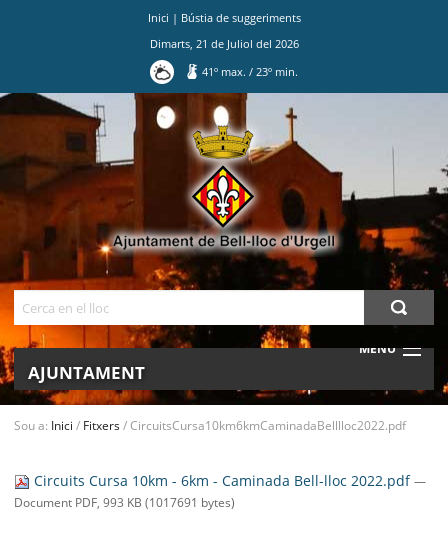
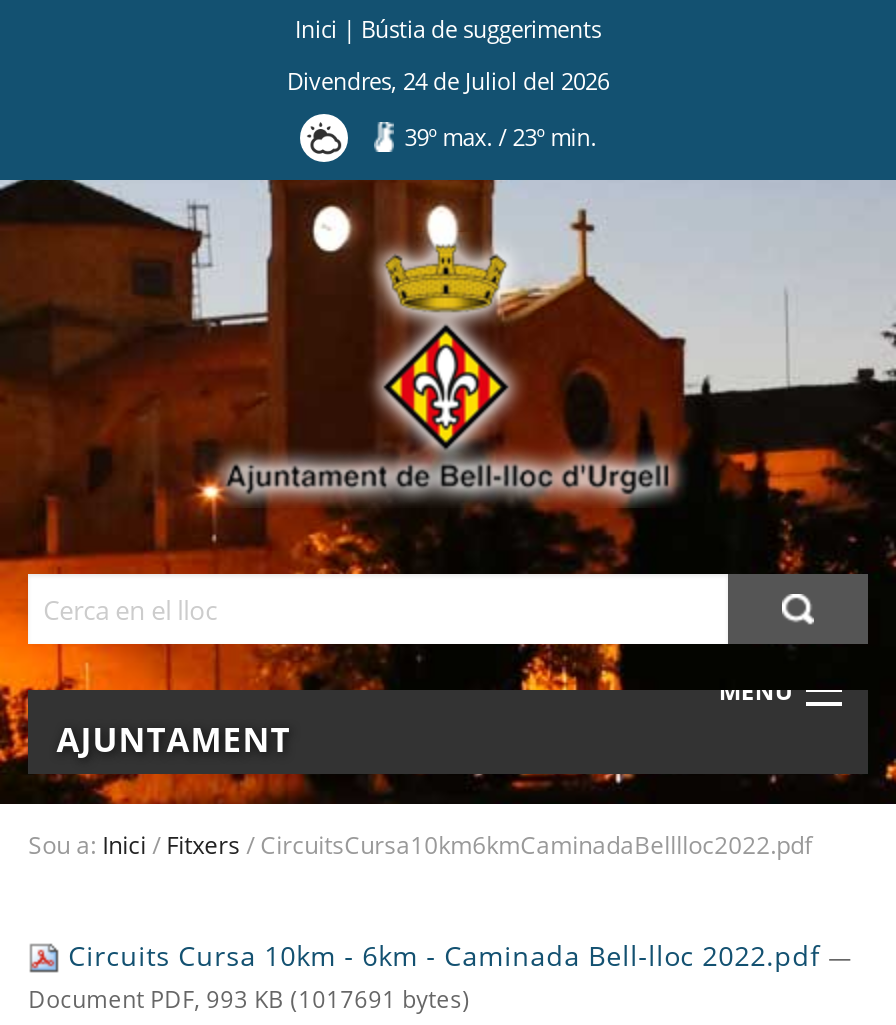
- Dimarts, 21 de Juliol del 2026
+ Divendres, 24 de Juliol del 2026

- 41º max. / 23º min.
+ 39º max. / 23º min.
